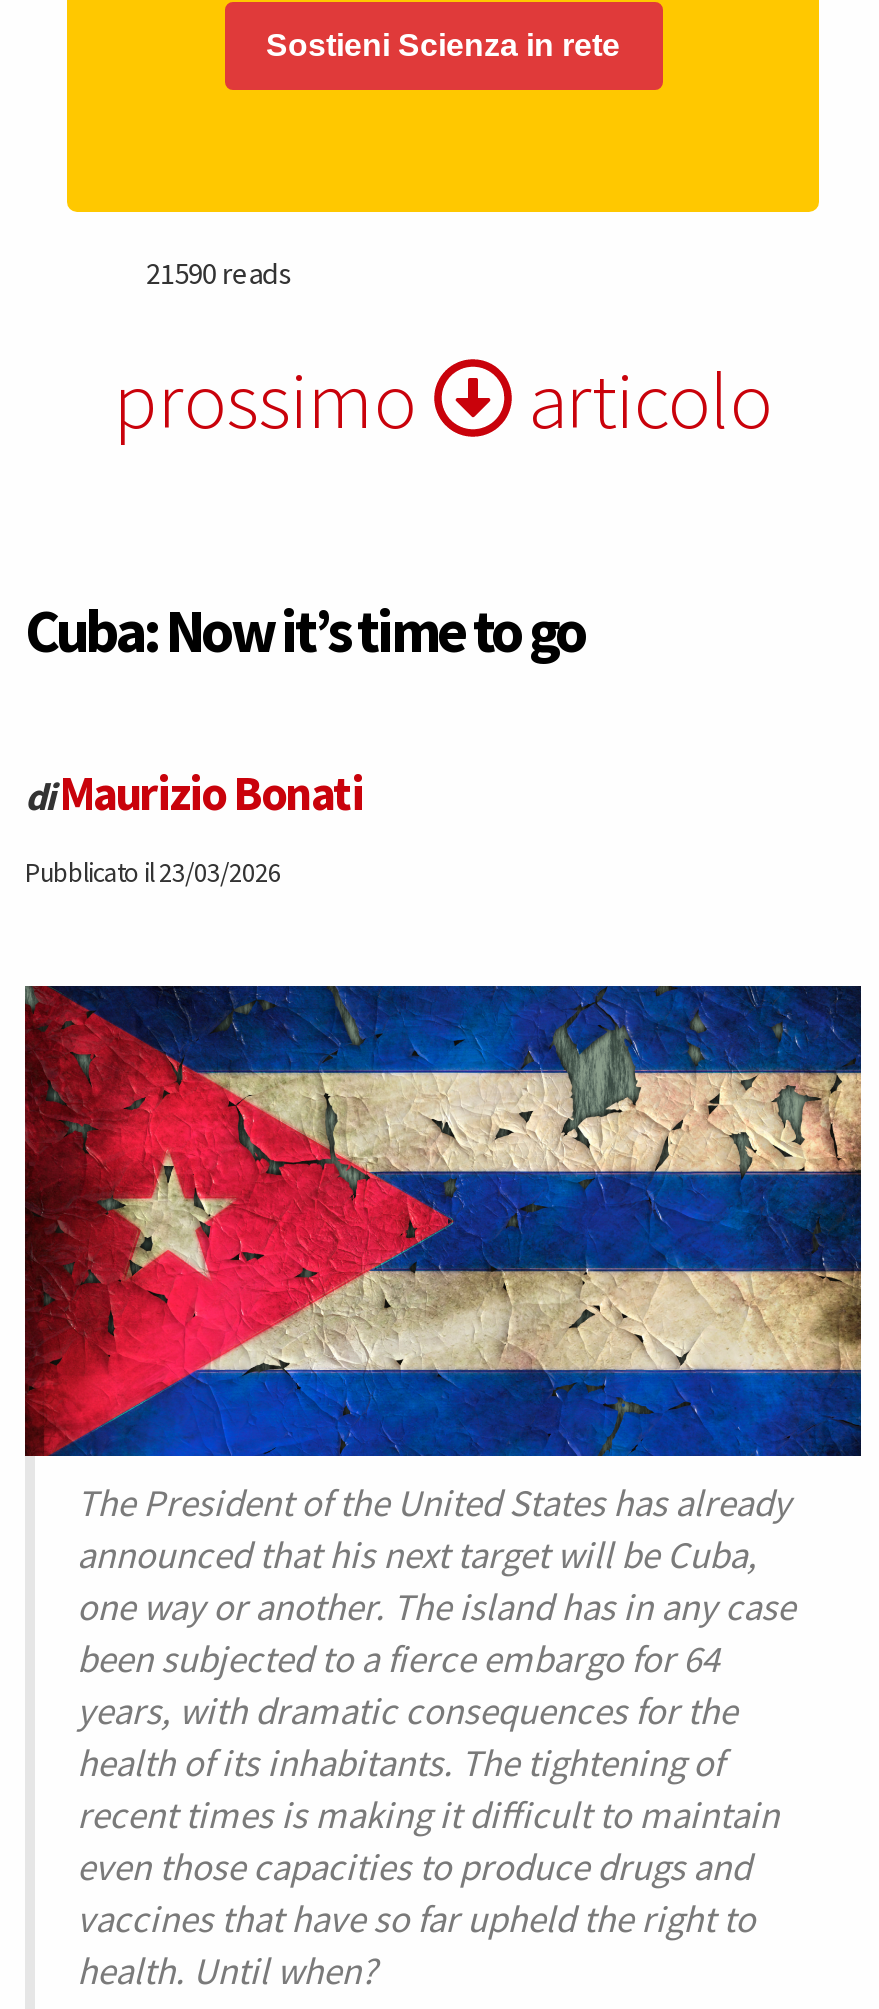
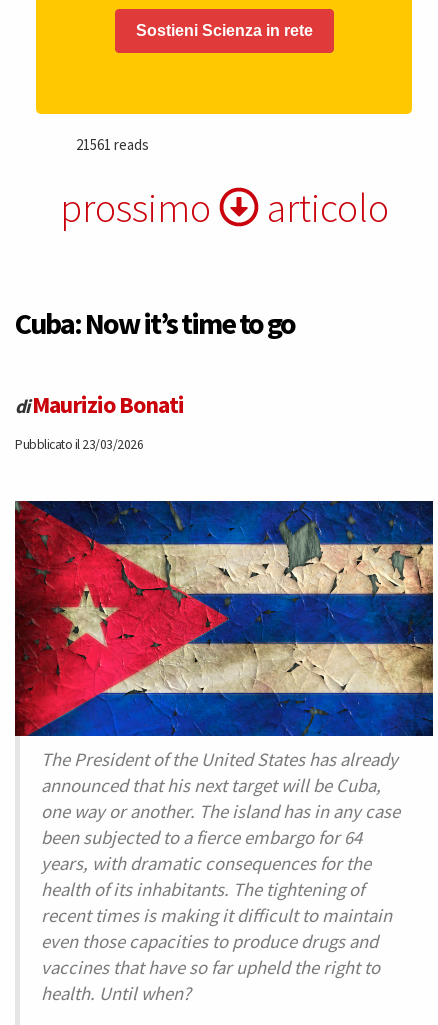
- 21590 reads
+ 21561 reads
